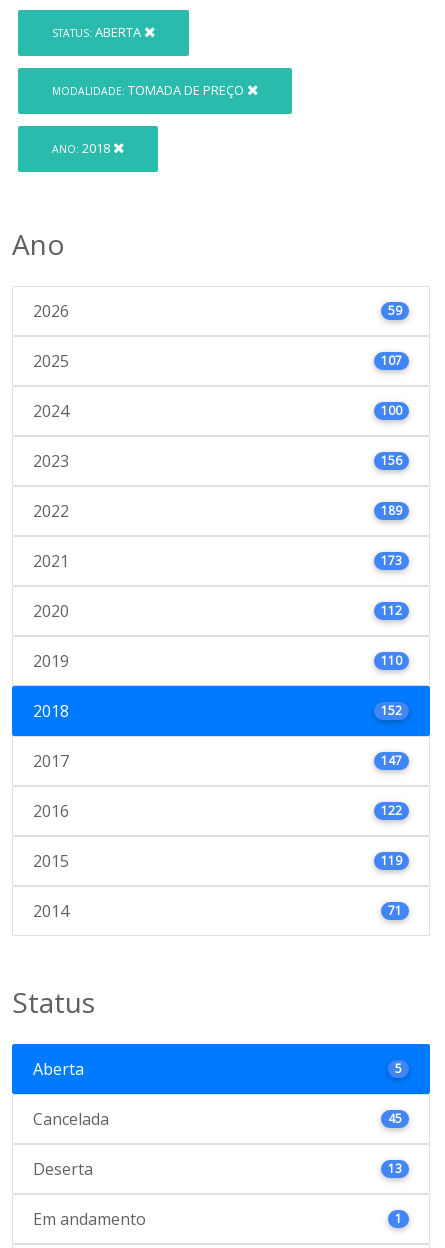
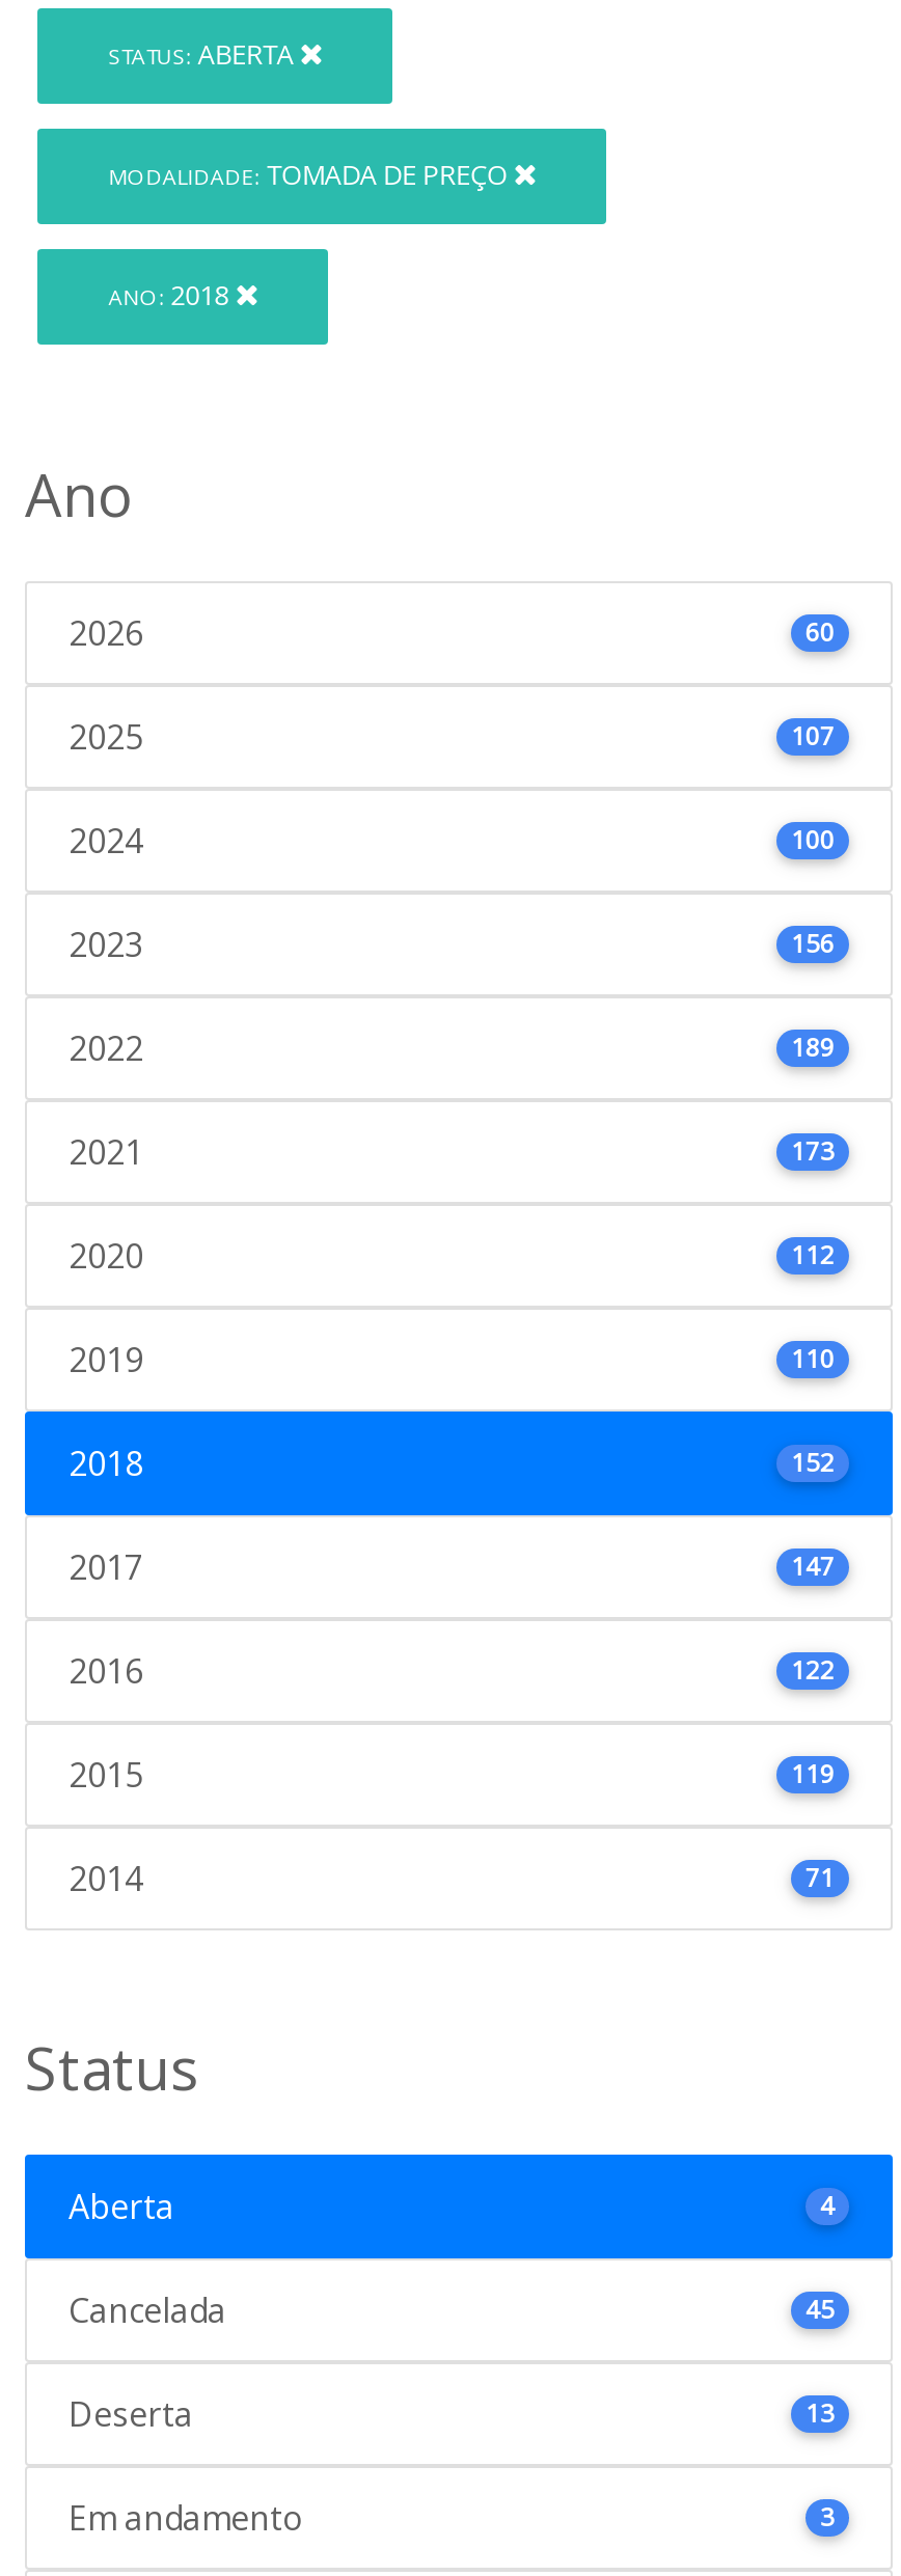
- 59
+ 60

- 5
+ 4

- 1
+ 3
